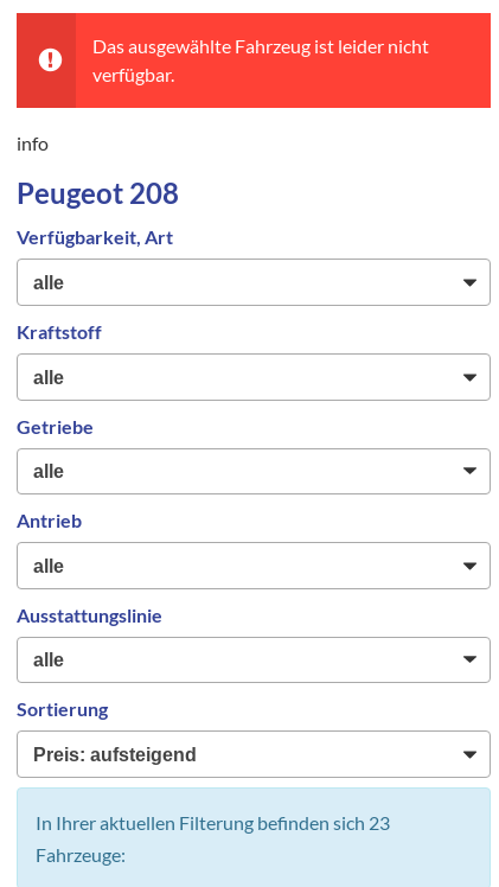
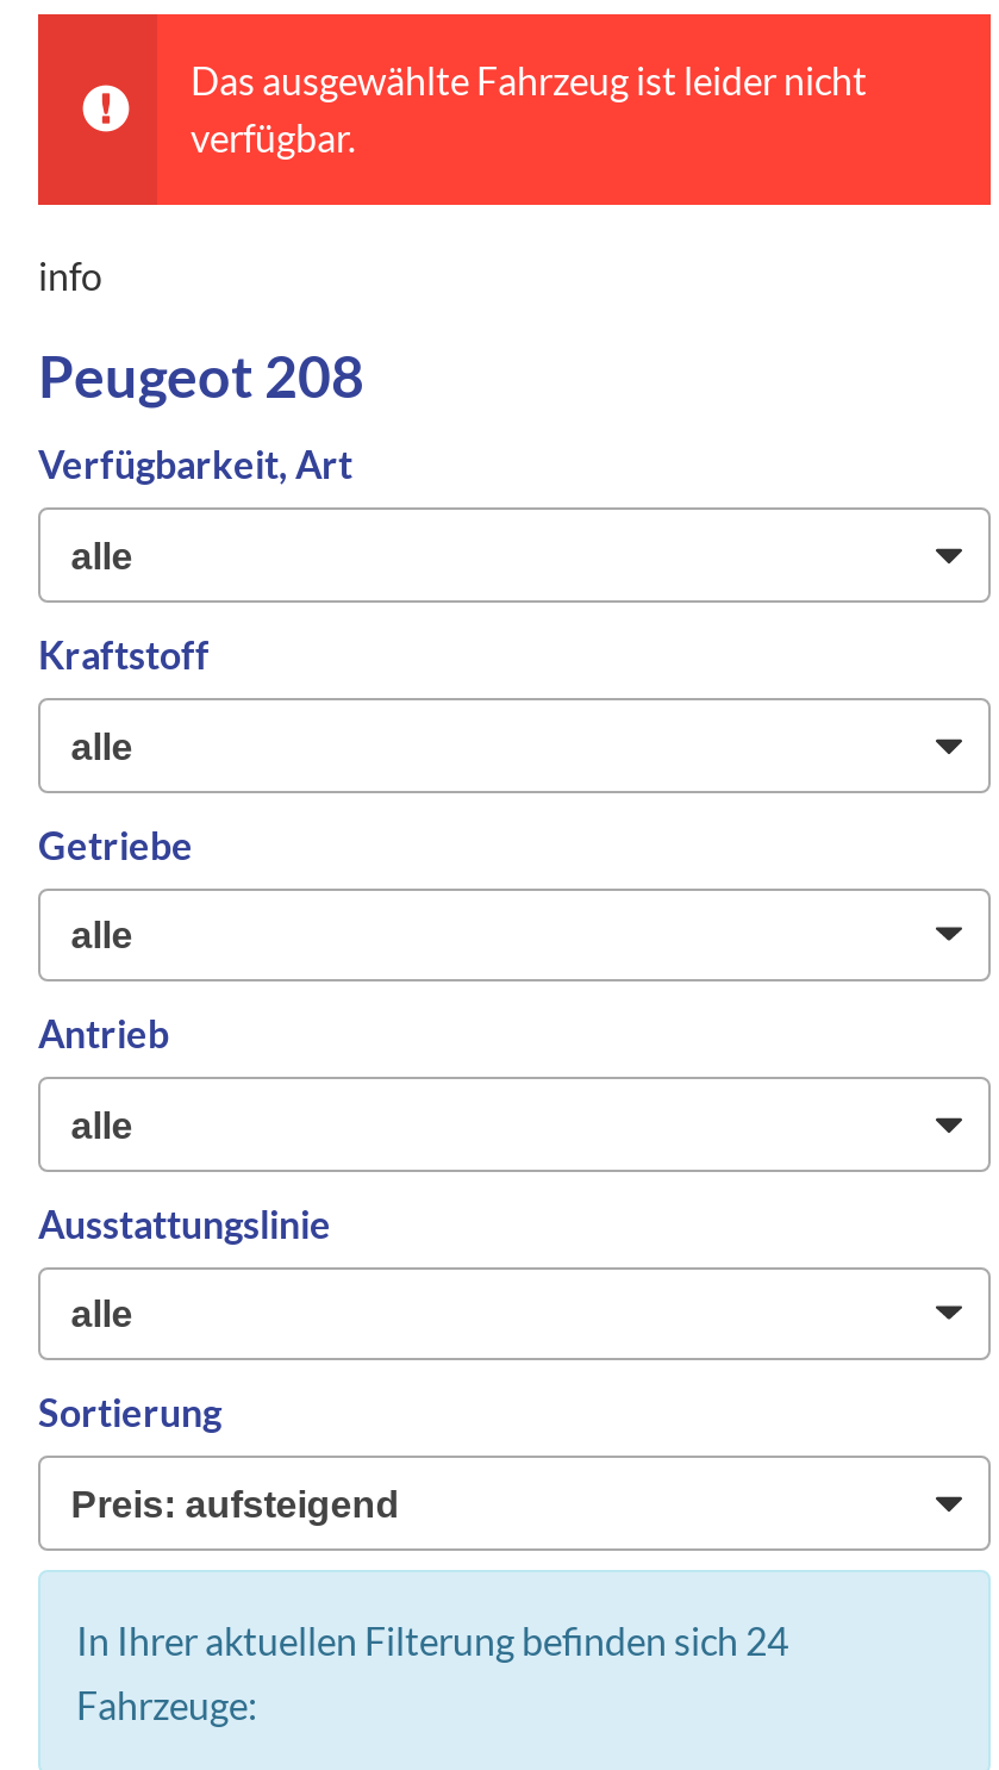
- In Ihrer aktuellen Filterung befinden sich 23
+ In Ihrer aktuellen Filterung befinden sich 24
